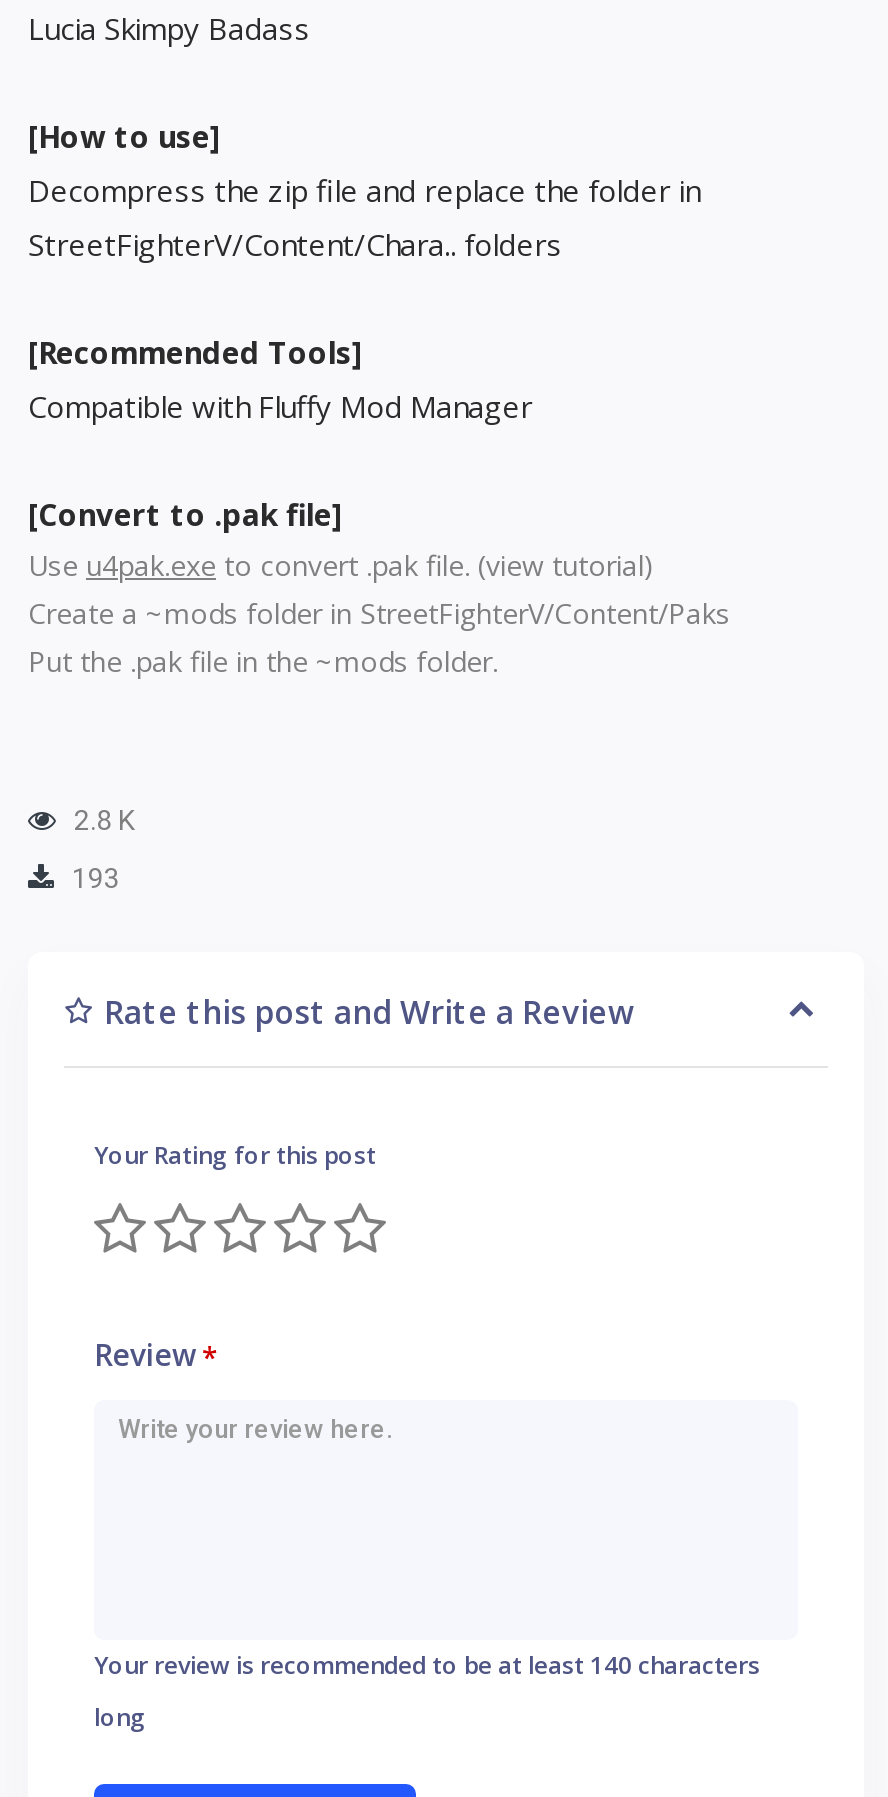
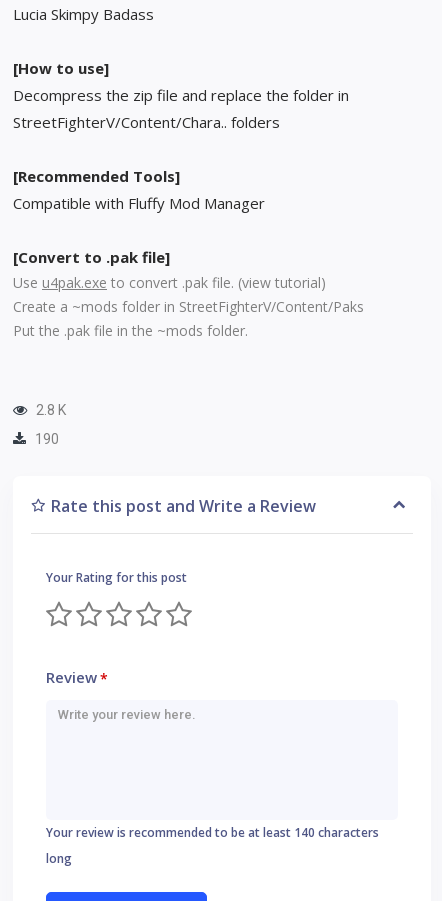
- 193
+ 190
